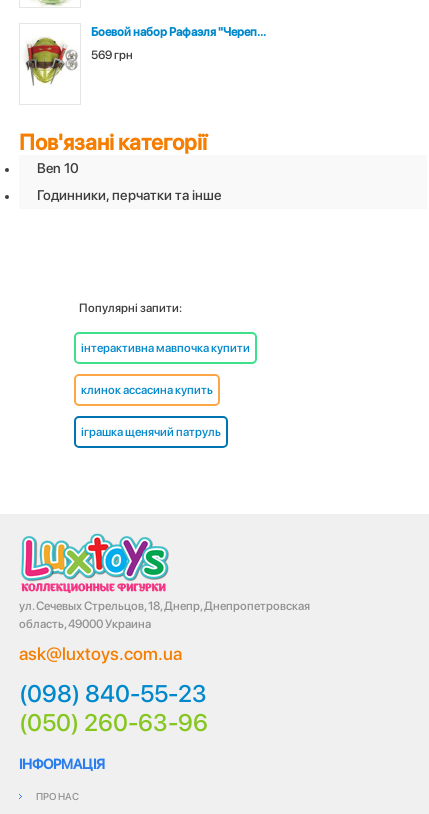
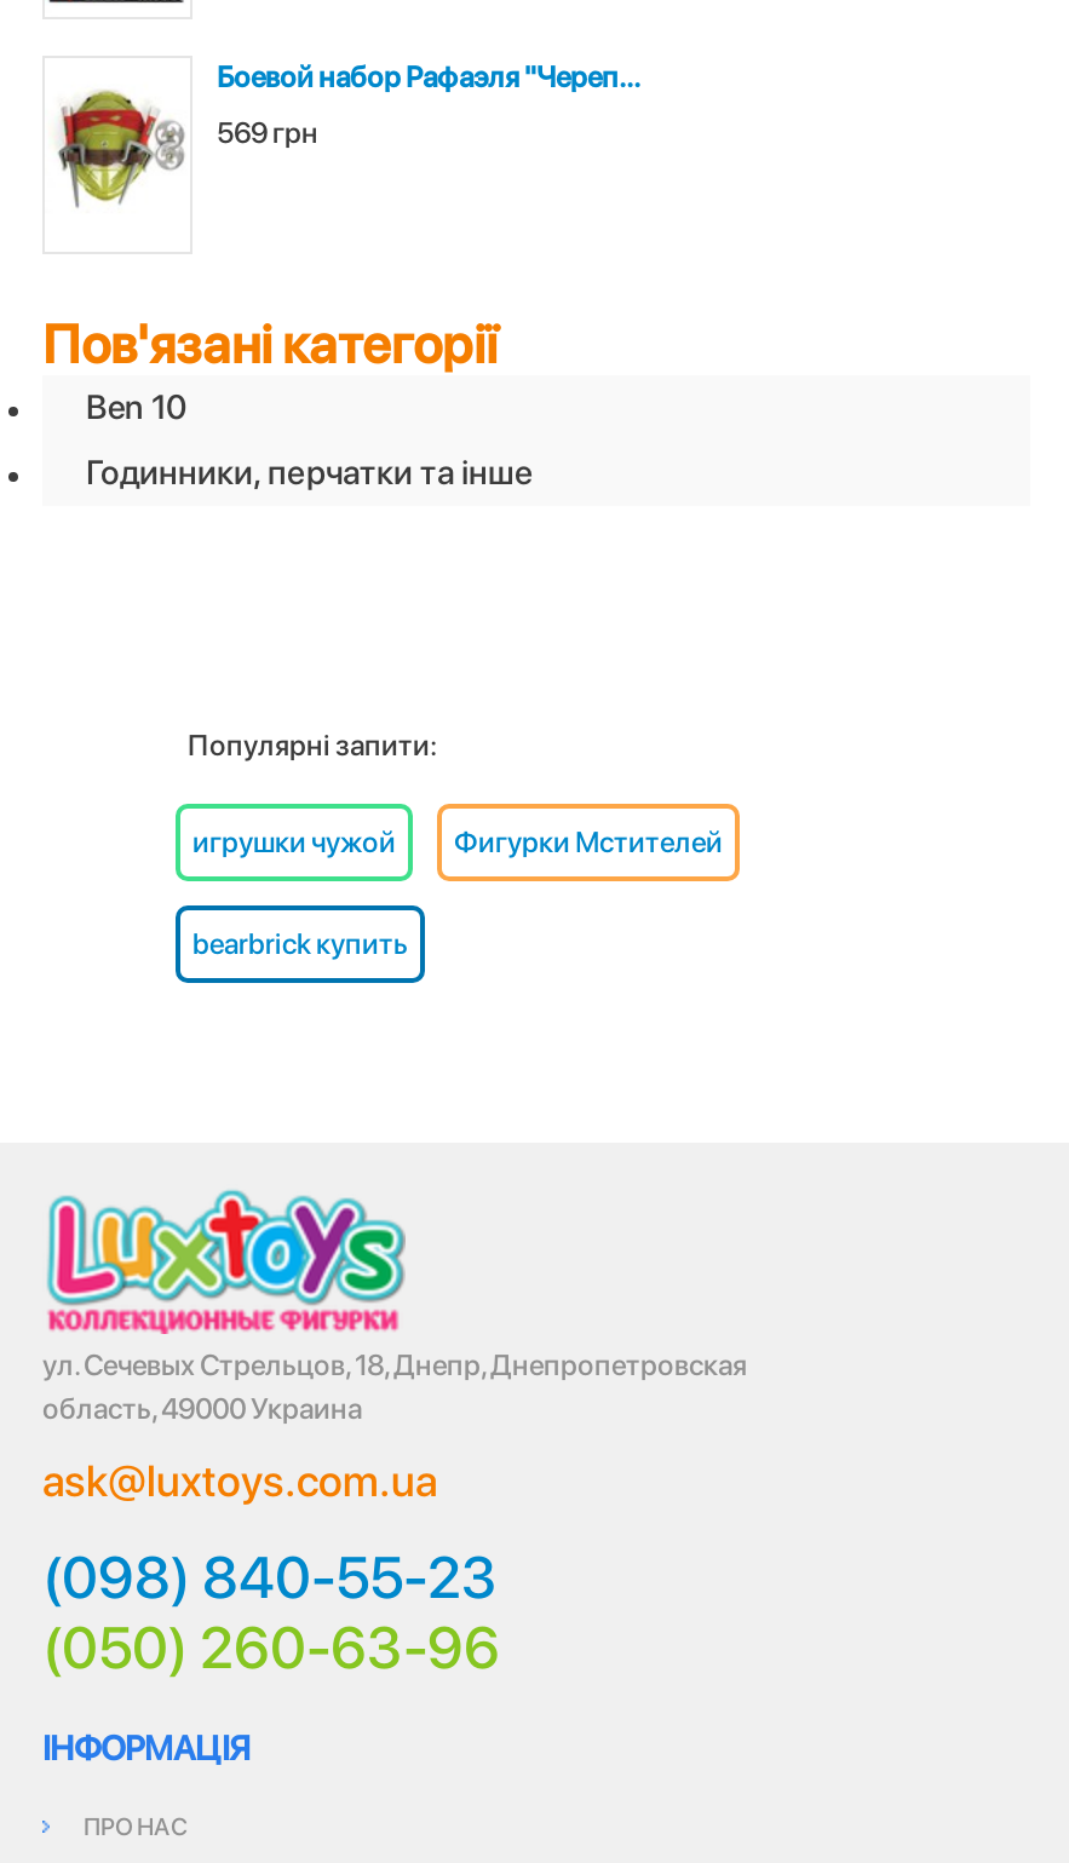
- інтерактивна мавпочка купити
- клинок ассасина купить
- іграшка щенячий патруль
+ игрушки чужой
+ Фигурки Мстителей
+ bearbrick купить
